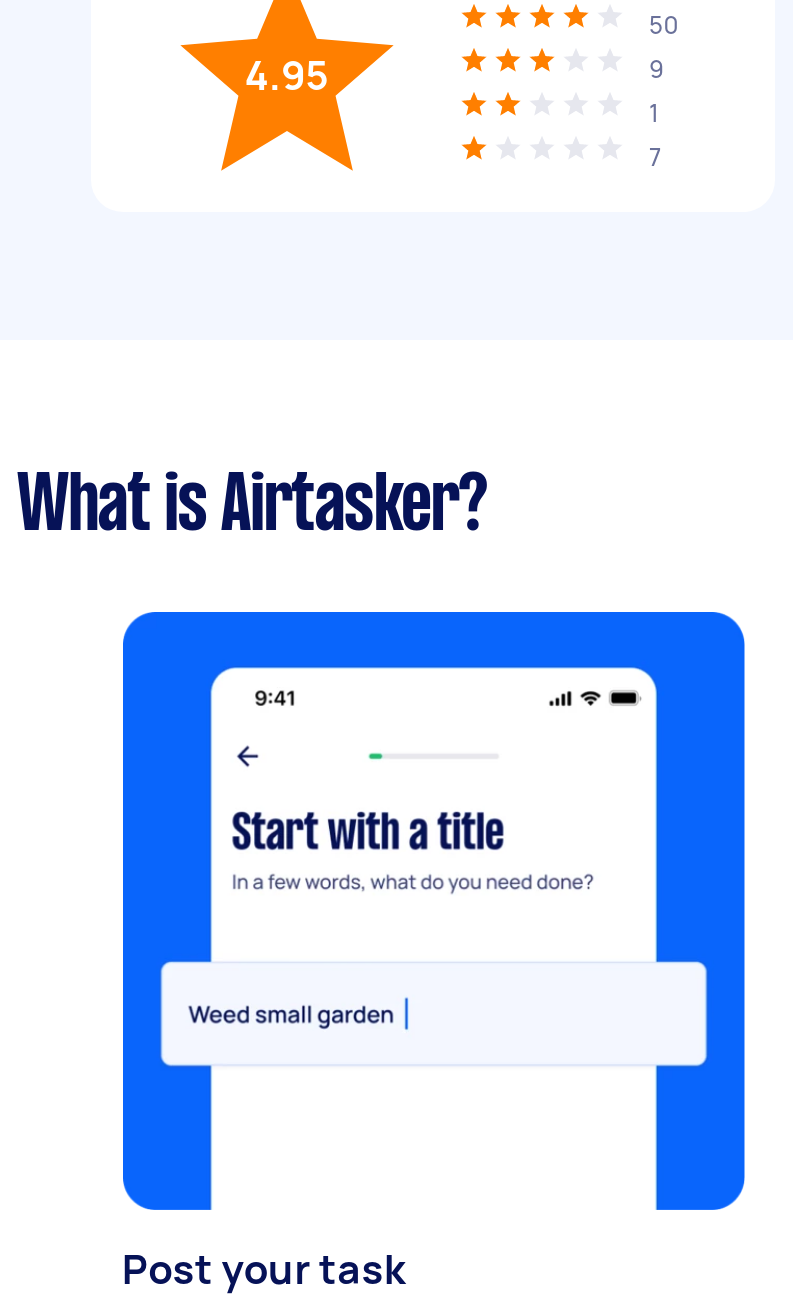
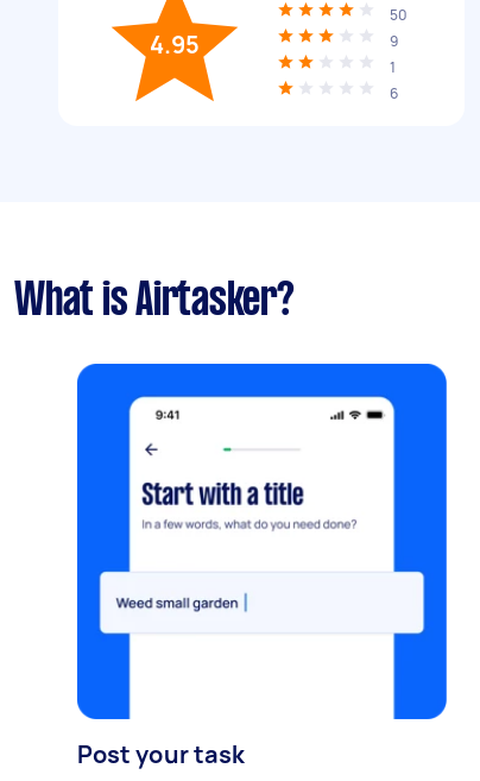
- 7
+ 6
